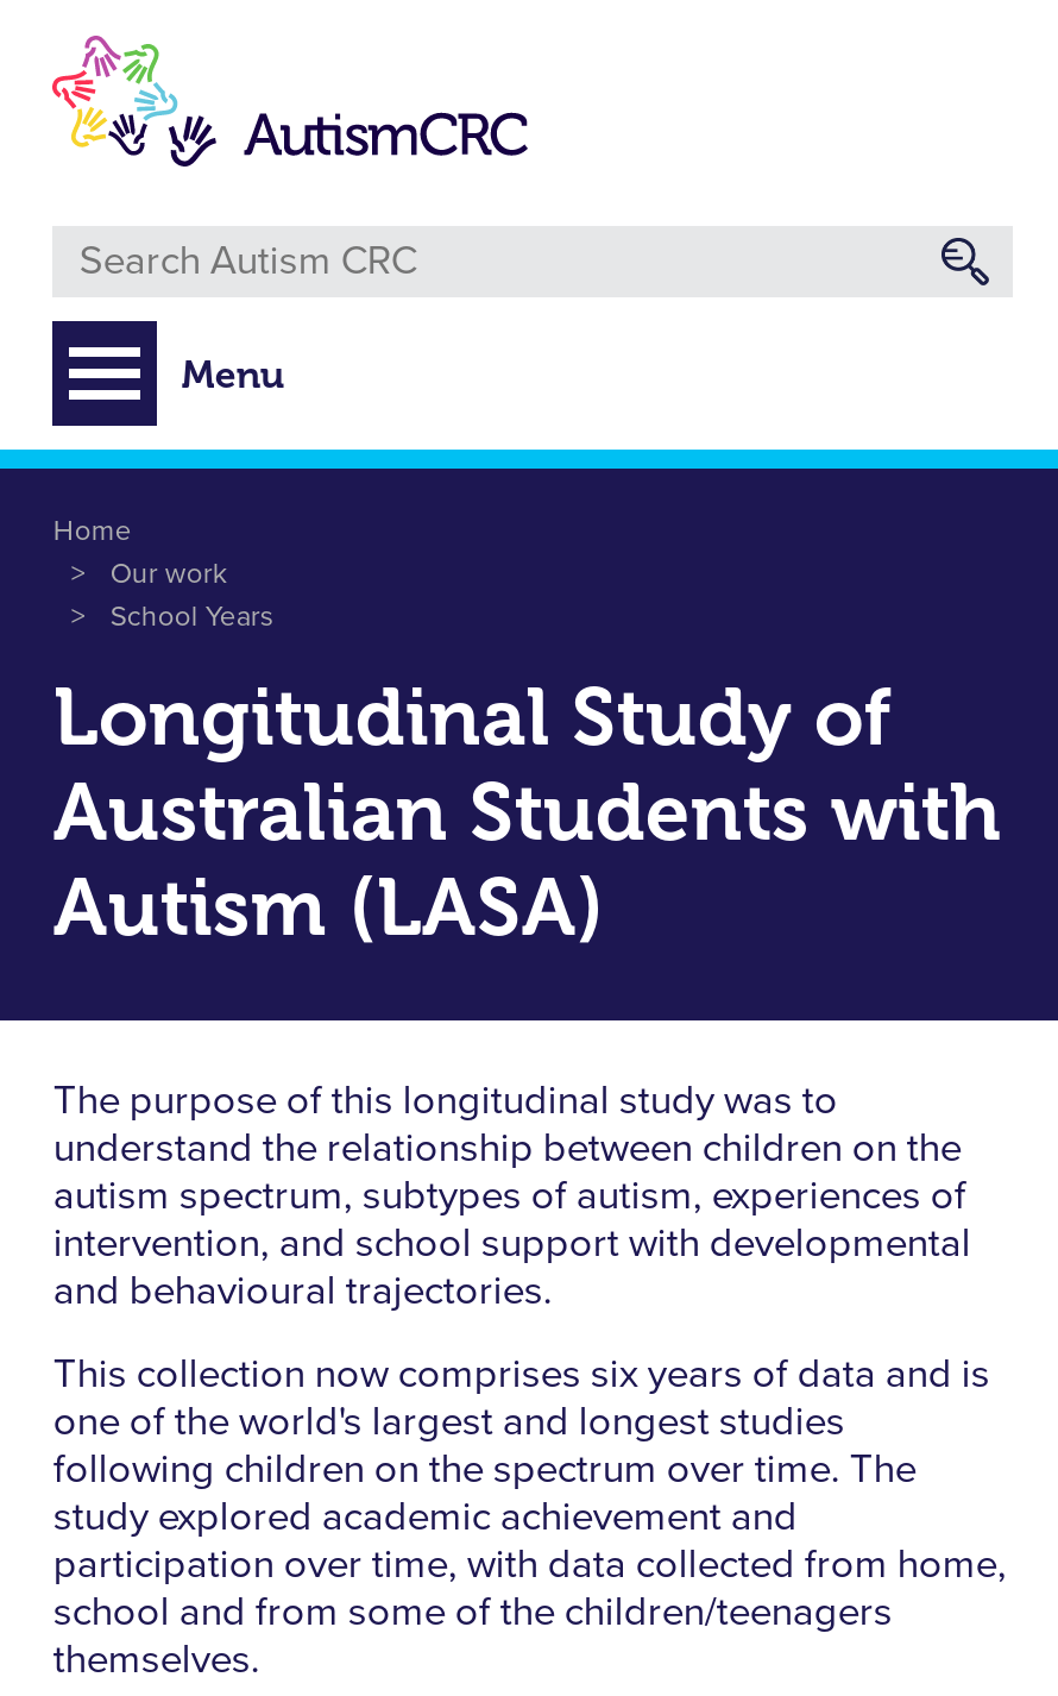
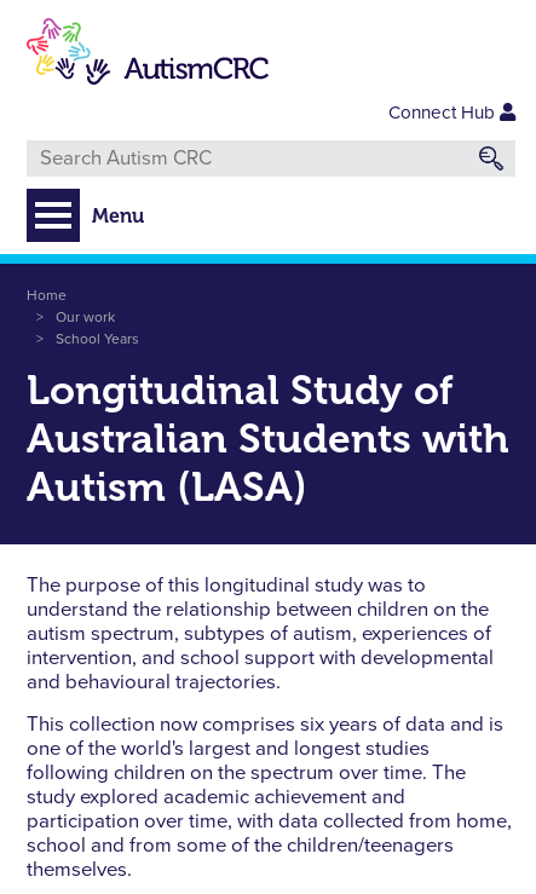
+ Connect Hub
